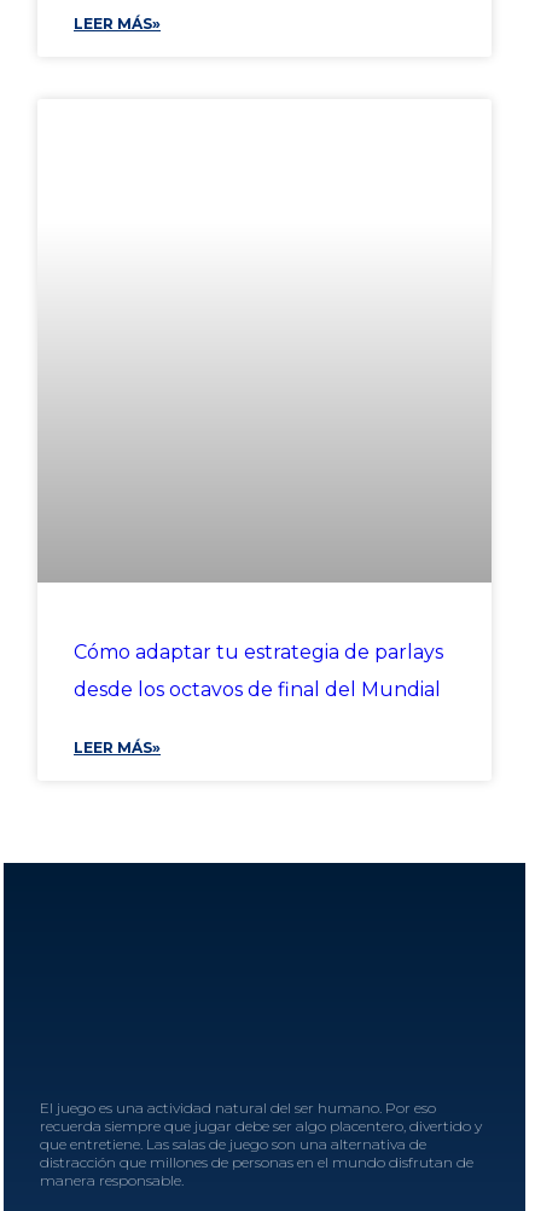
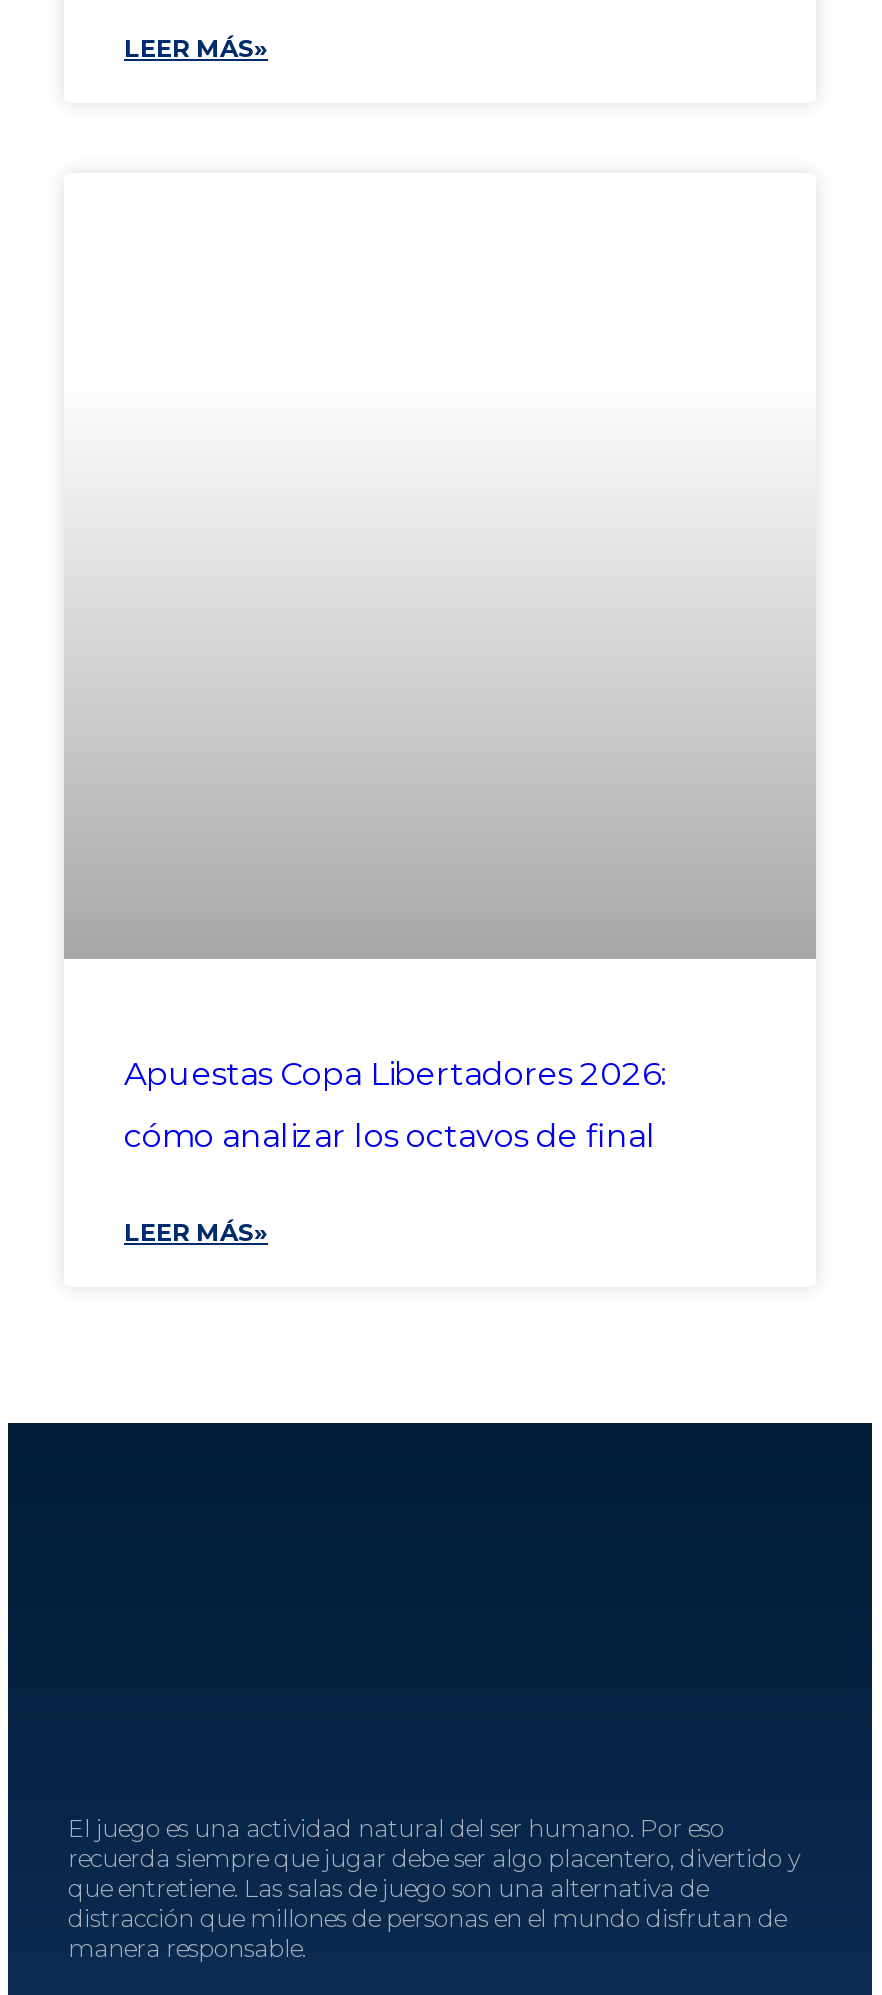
- Cómo adaptar tu estrategia de parlays
+ Apuestas Copa Libertadores 2026:

- desde los octavos de final del Mundial
+ cómo analizar los octavos de final
